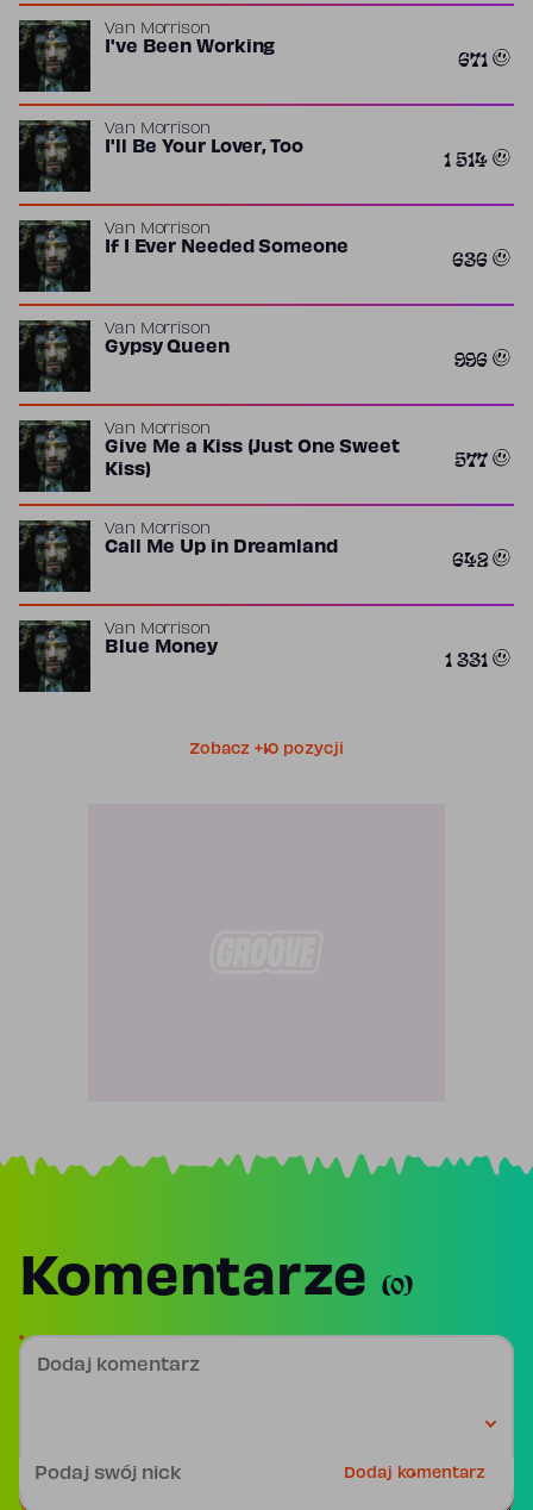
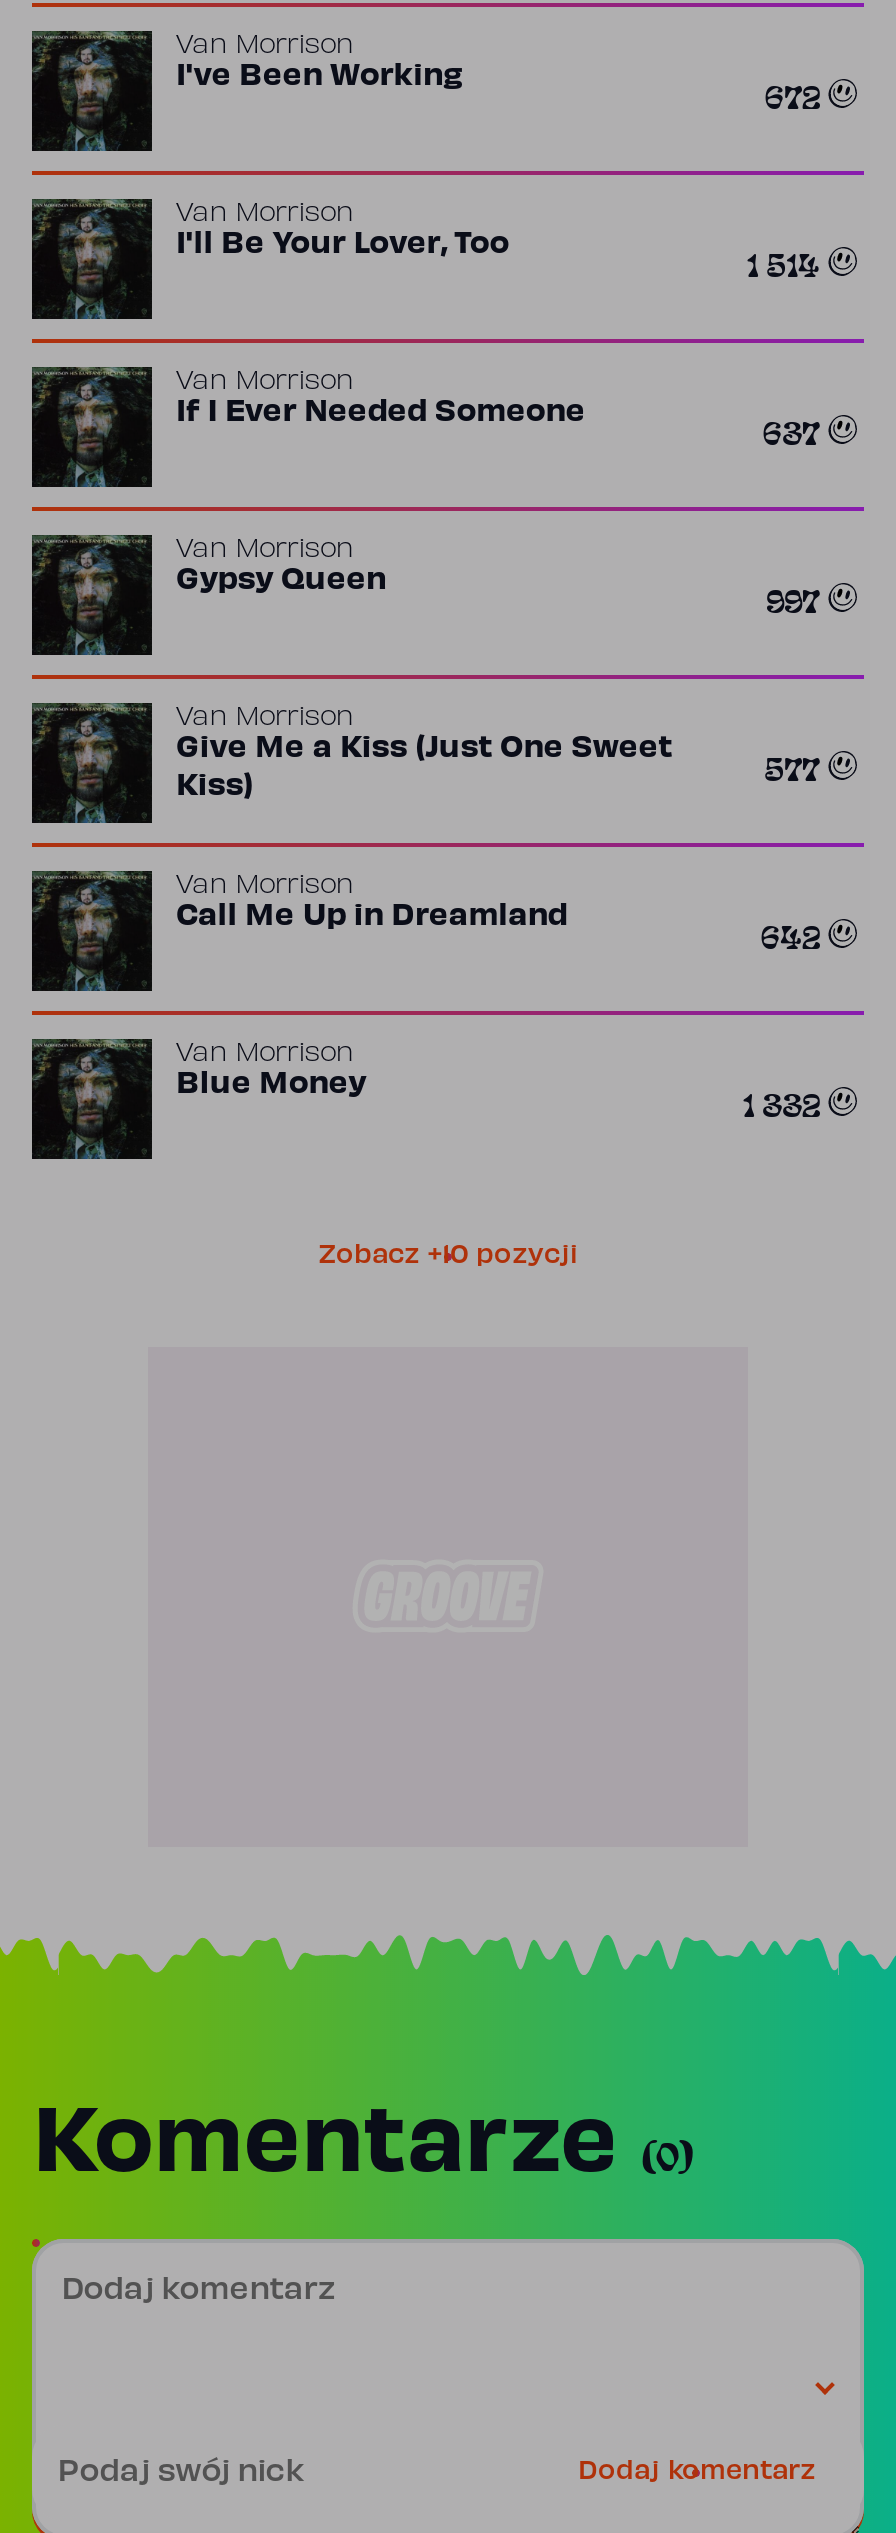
- 671
+ 672

- 636
+ 637

- 996
+ 997

- 1 331
+ 1 332
